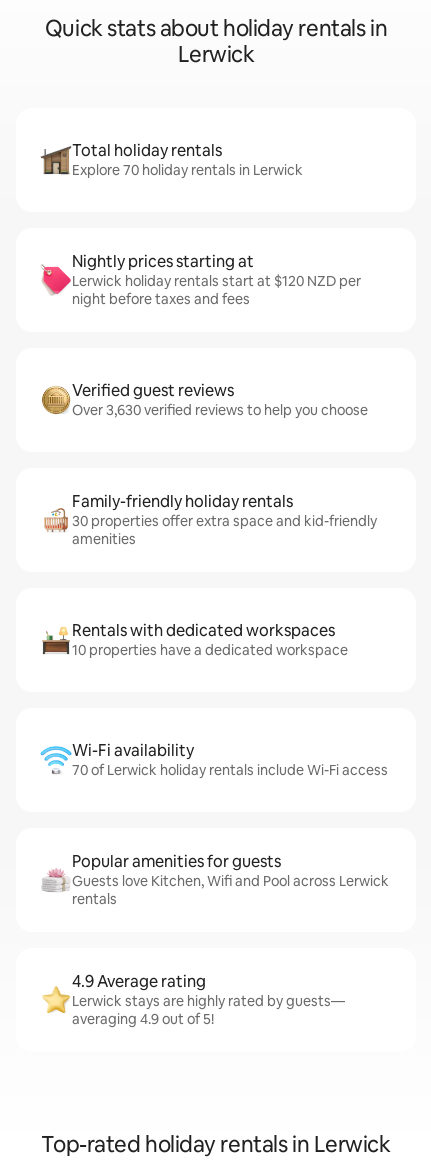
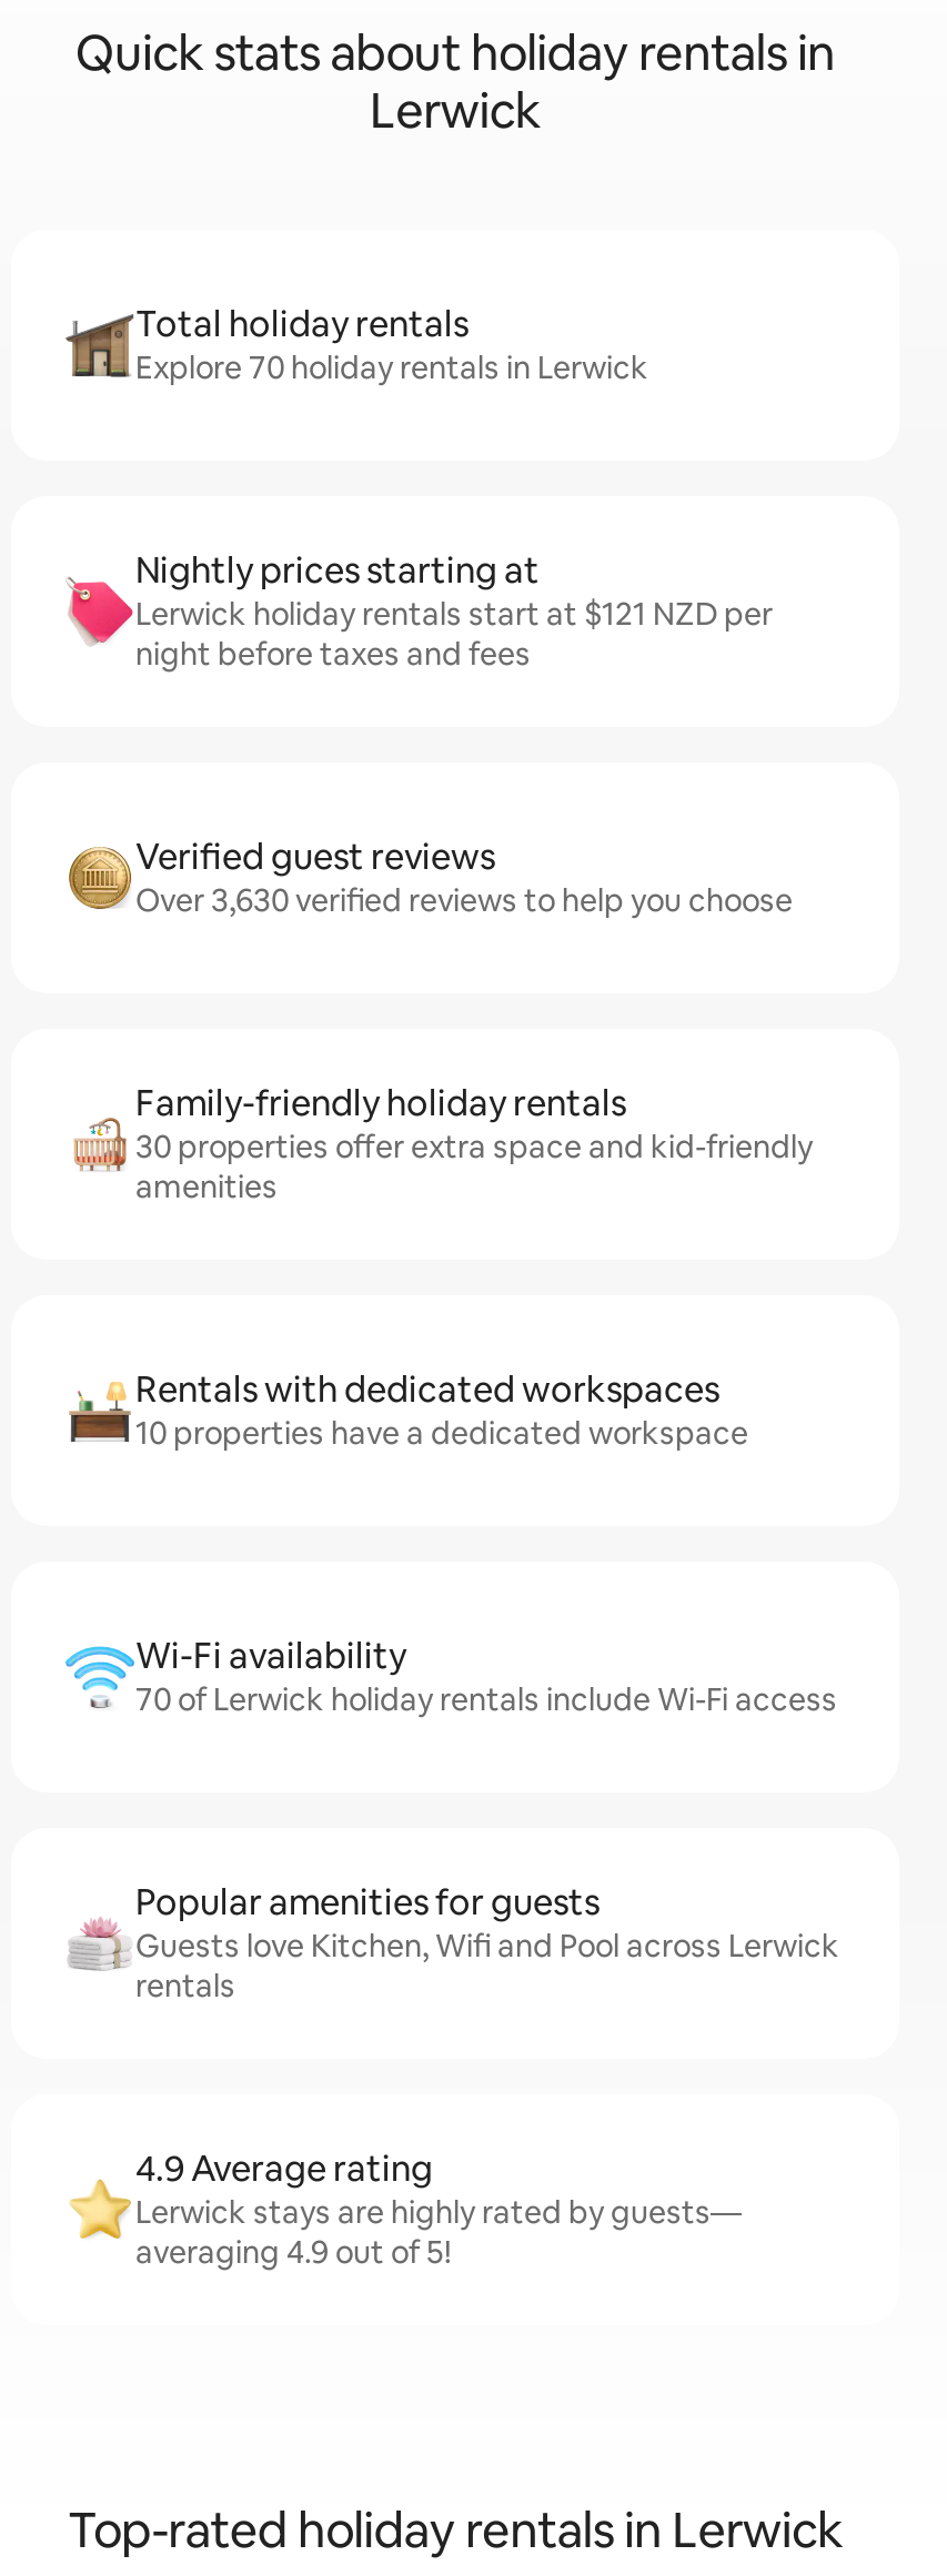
- Lerwick holiday rentals start at $120 NZD per
+ Lerwick holiday rentals start at $121 NZD per
